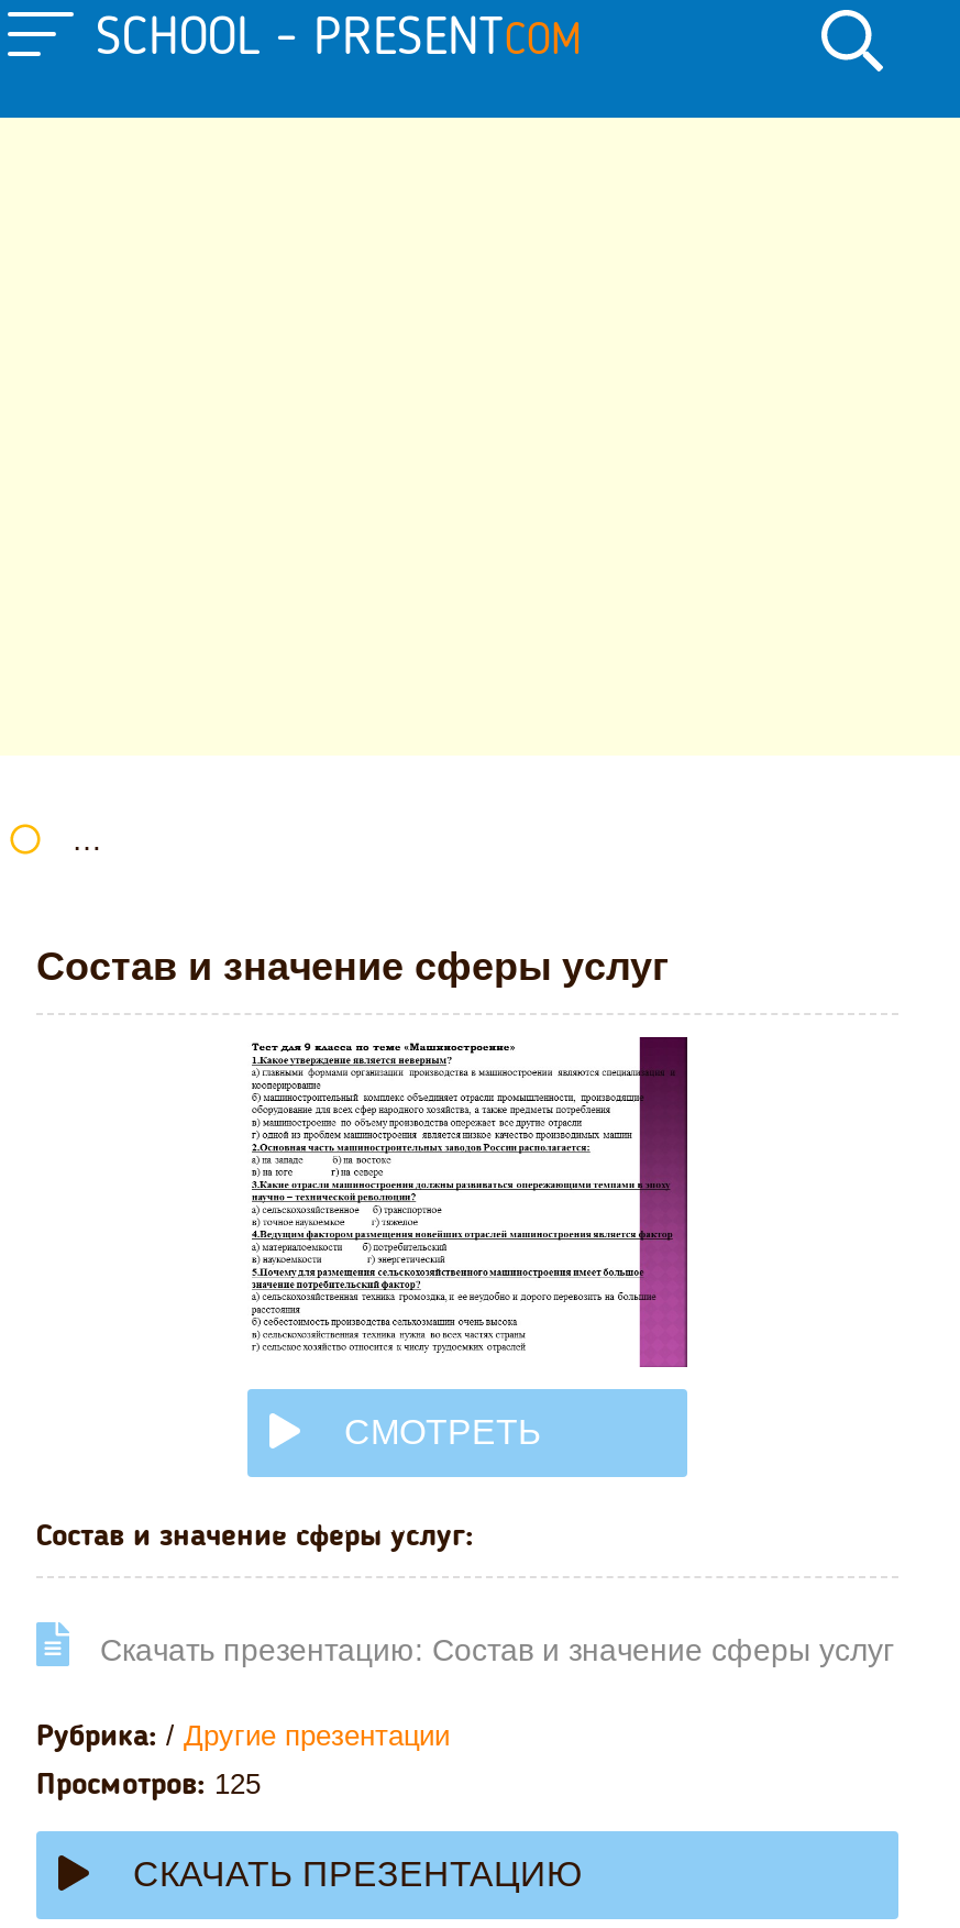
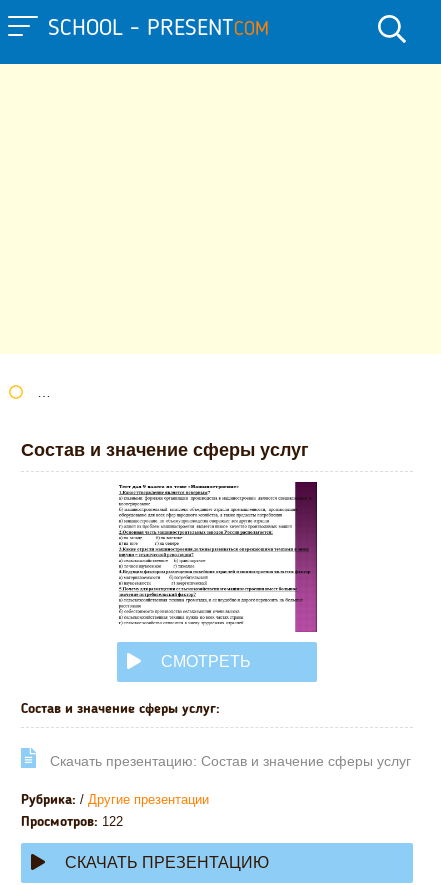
- Просмотров: 125
+ Просмотров: 122
